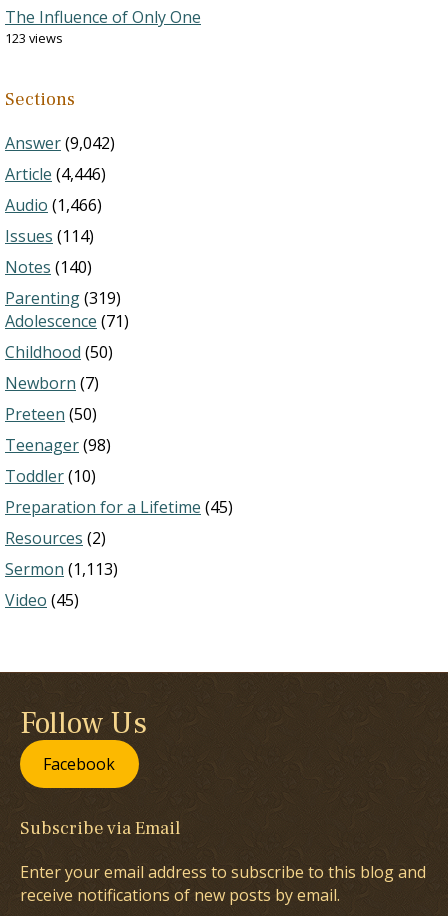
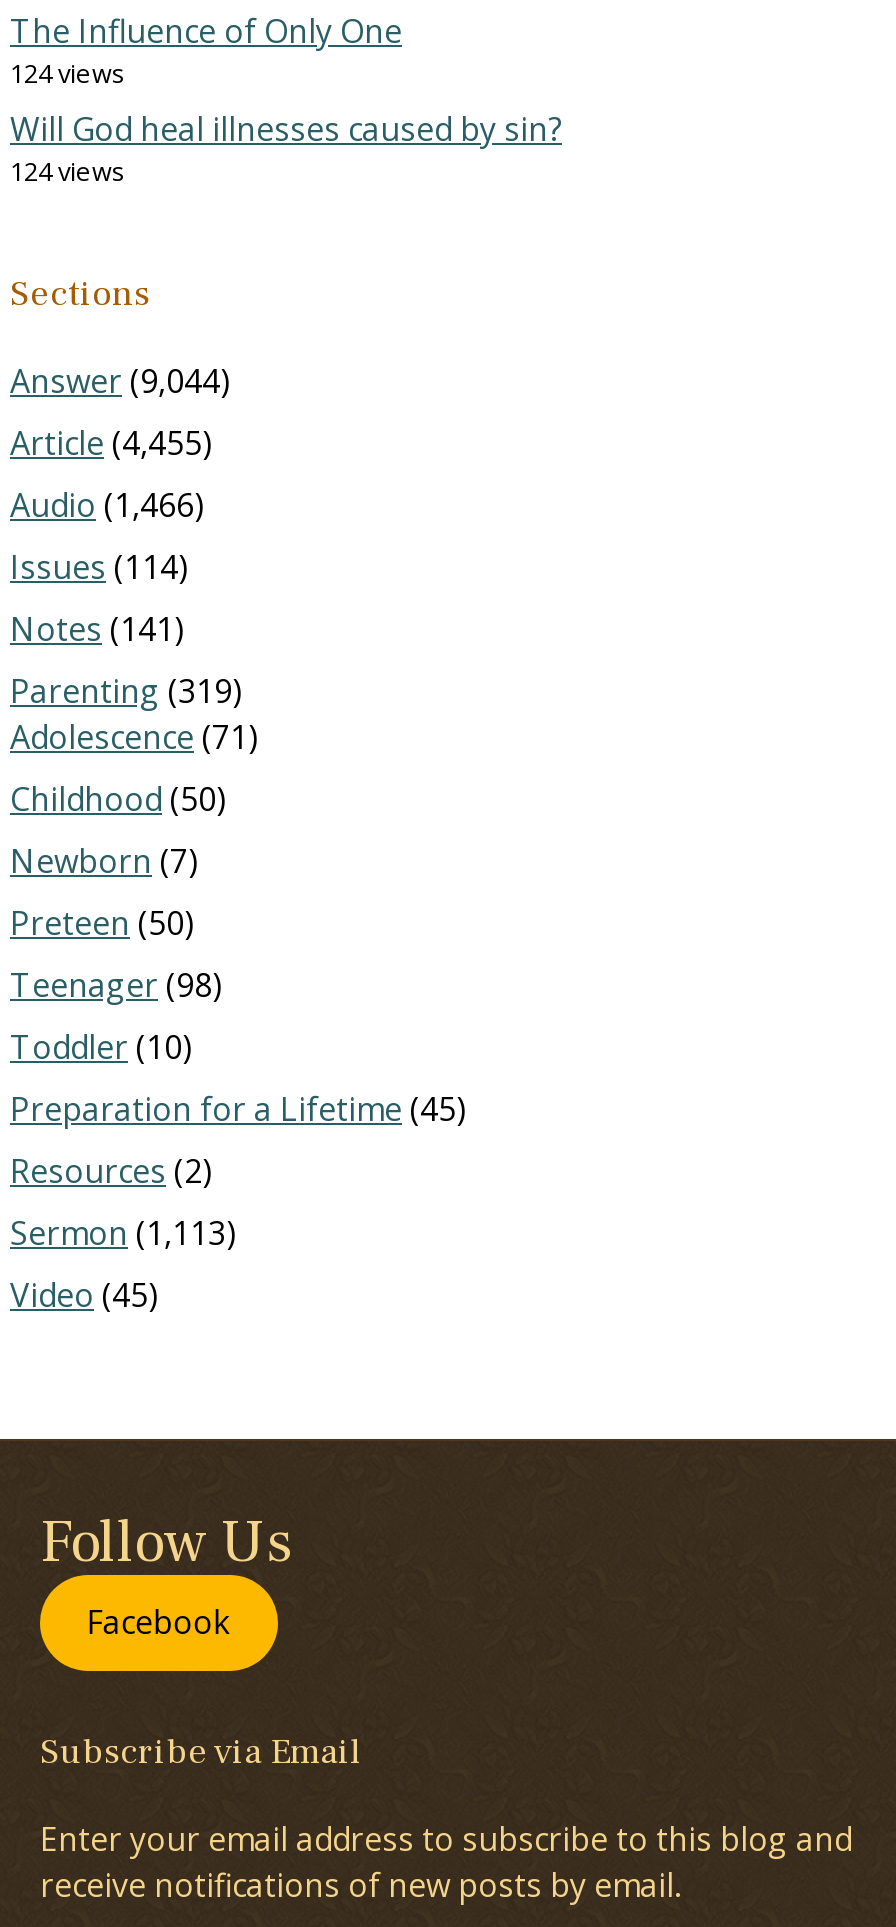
- 123 views
+ 124 views
+ Will God heal illnesses caused by sin?
+ 124 views

- Answer (9,042)
+ Answer (9,044)

- Article (4,446)
+ Article (4,455)

- Notes (140)
+ Notes (141)
